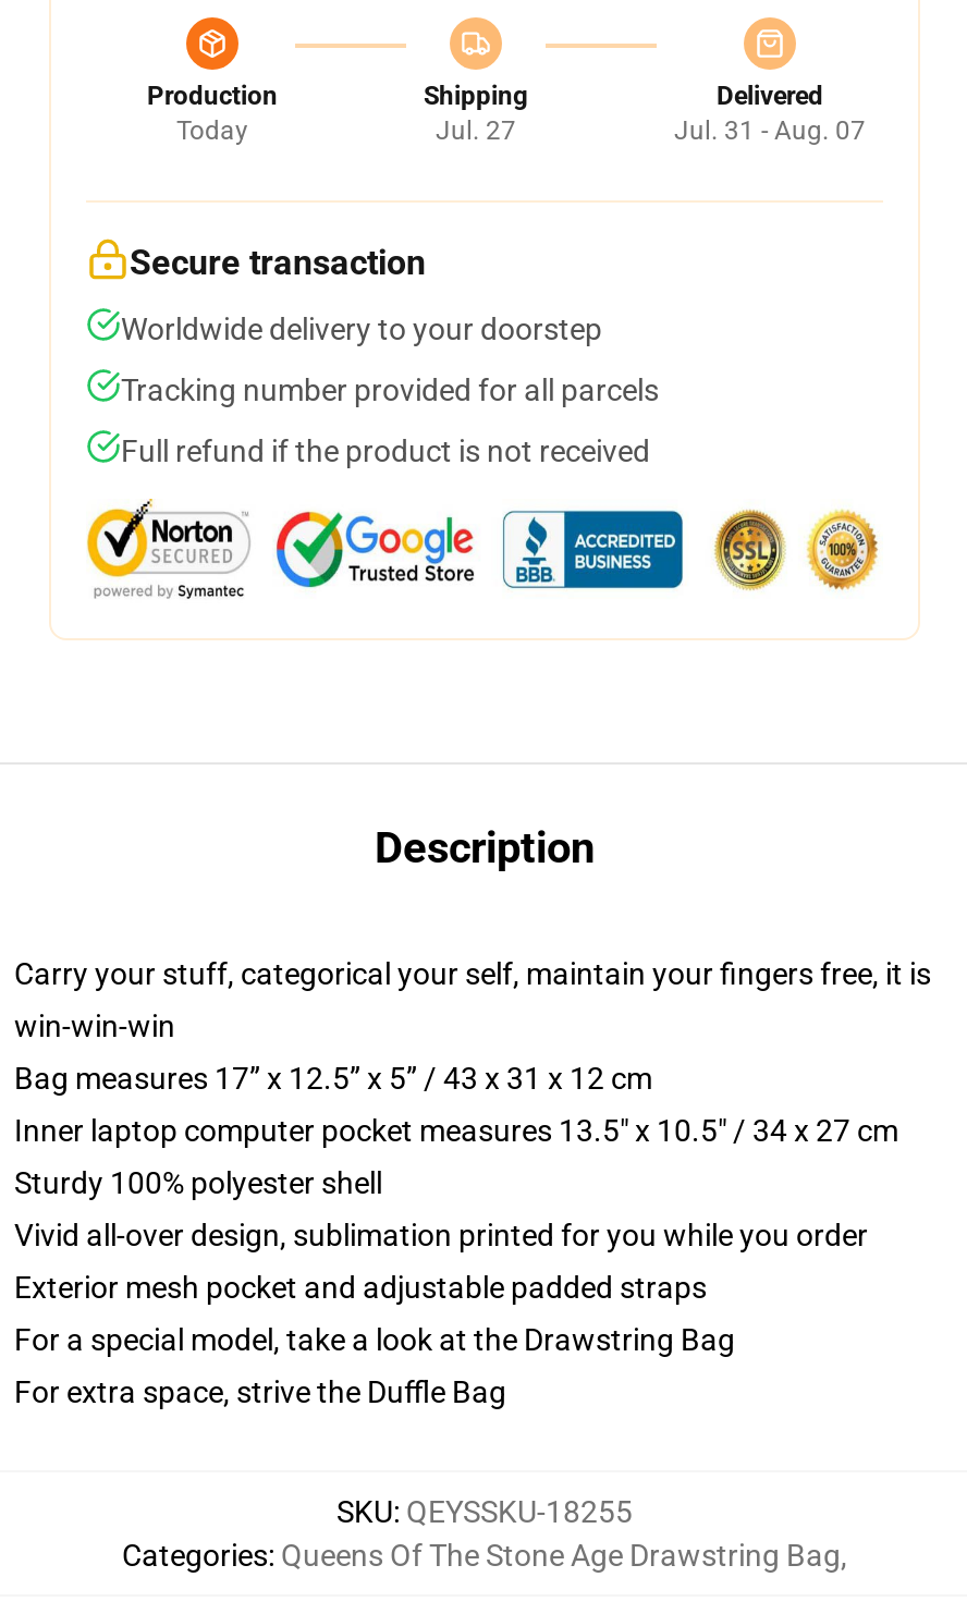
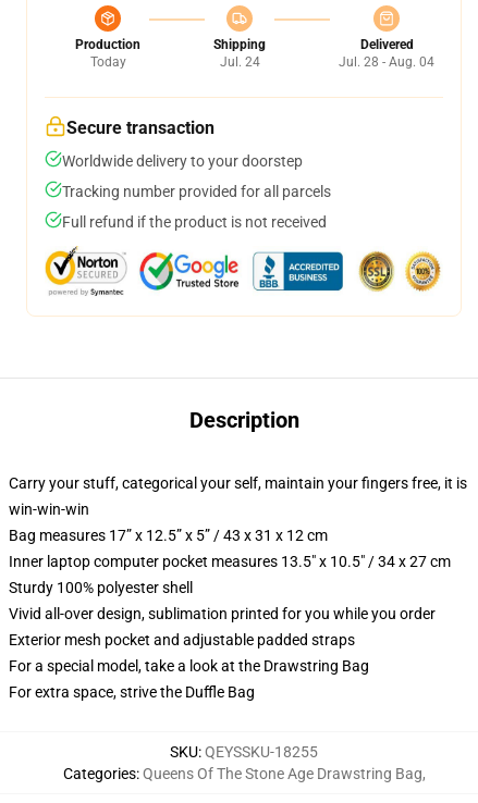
- Jul. 27
+ Jul. 24

- Jul. 31 - Aug. 07
+ Jul. 28 - Aug. 04
